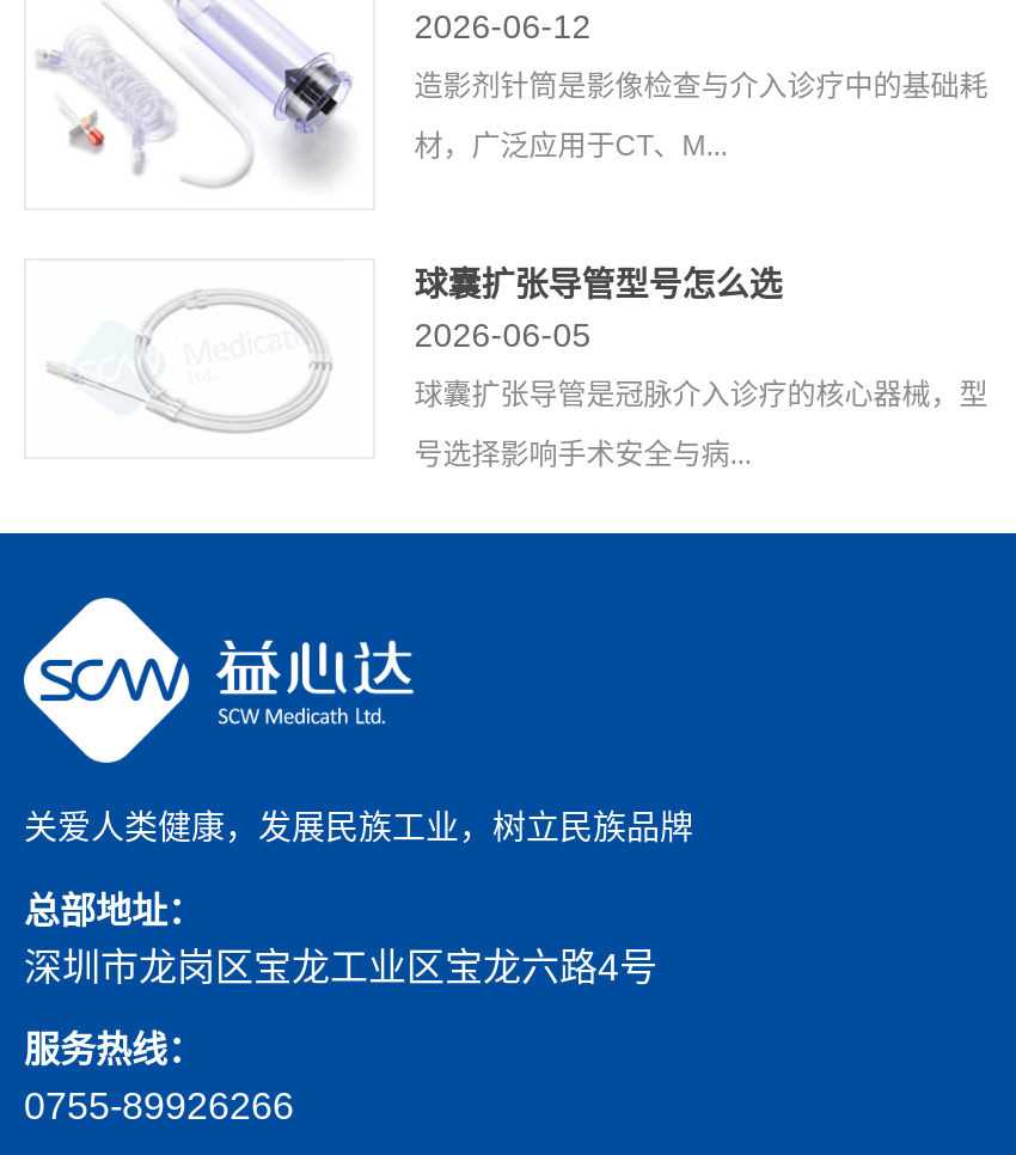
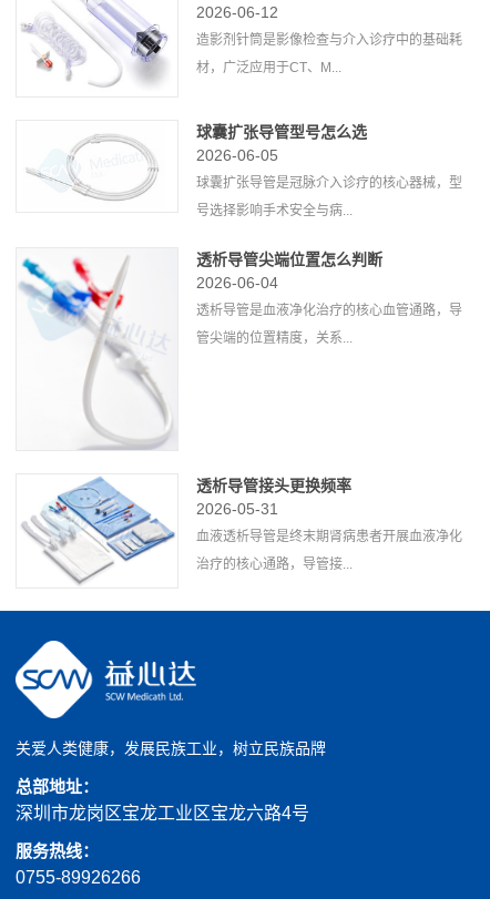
+ [image]
+ 透析导管尖端位置怎么判断
+ 2026-06-04
+ 透析导管是血液净化治疗的核心血管通路，导
+ 管尖端的位置精度，关系...

+ [image]
+ 透析导管接头更换频率
+ 2026-05-31
+ 血液透析导管是终末期肾病患者开展血液净化
+ 治疗的核心通路，导管接...
